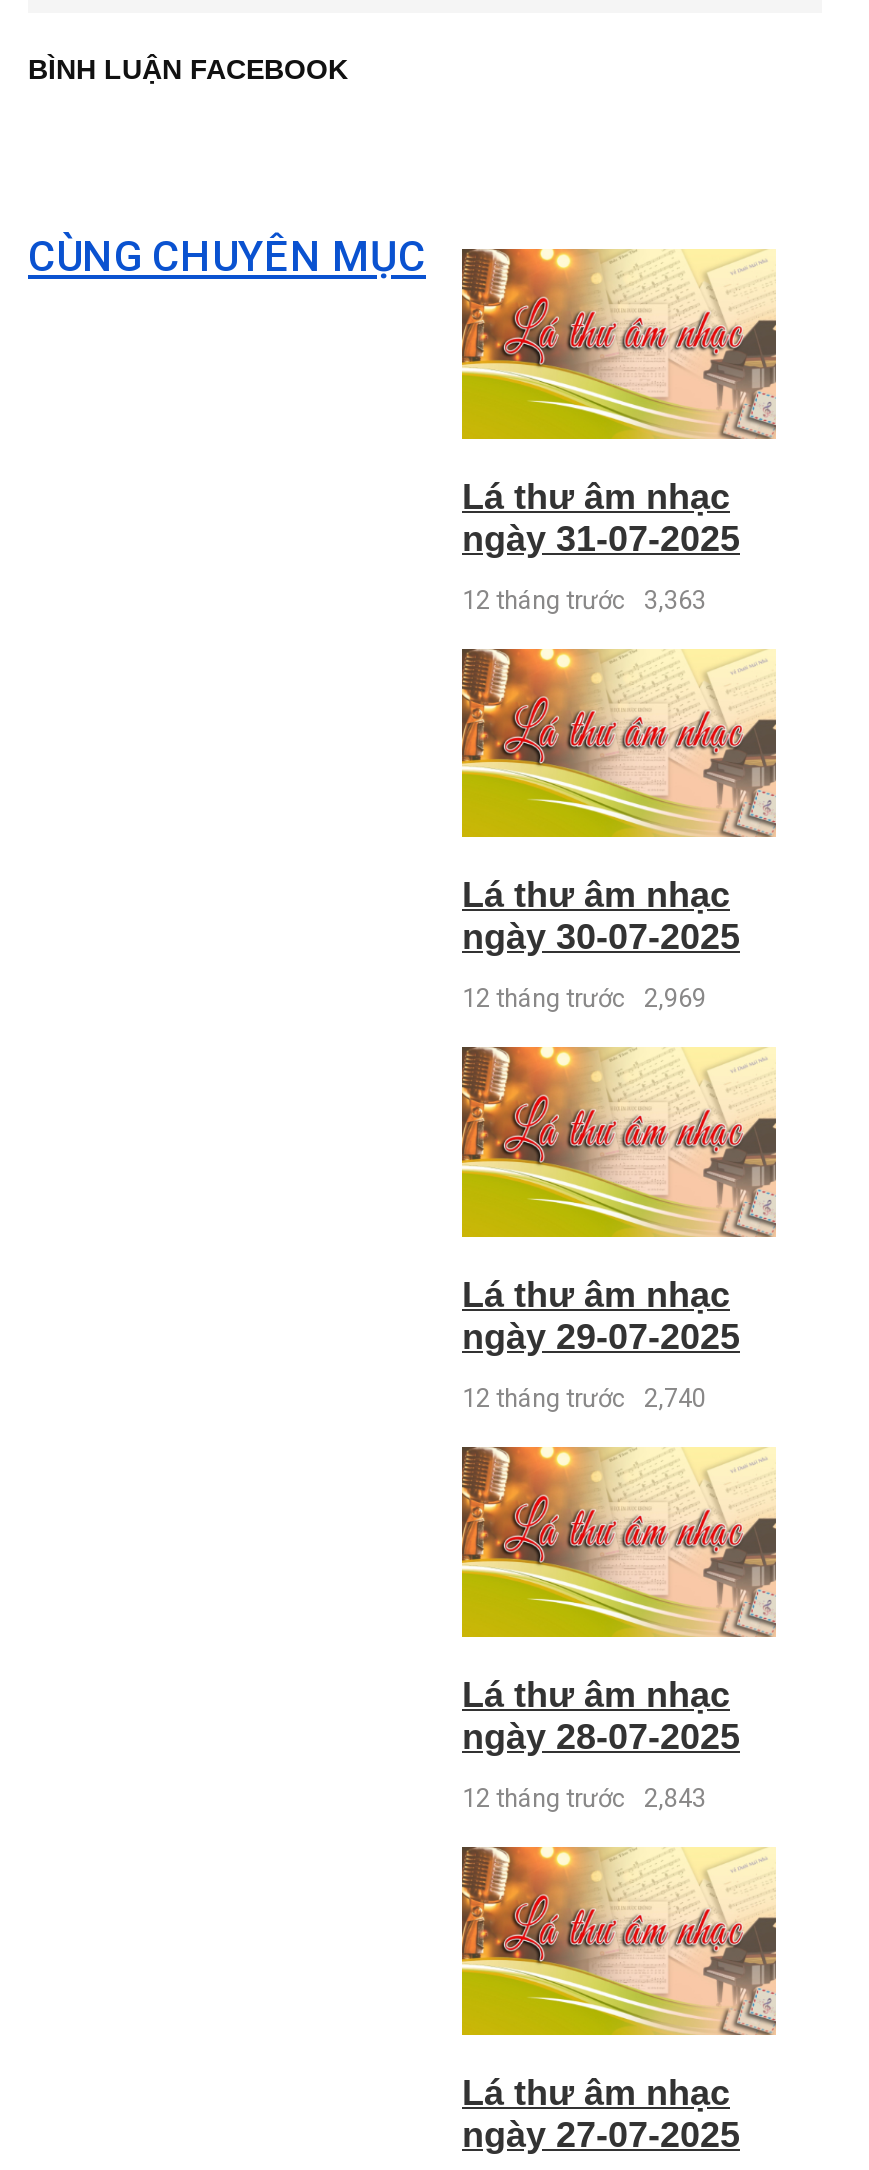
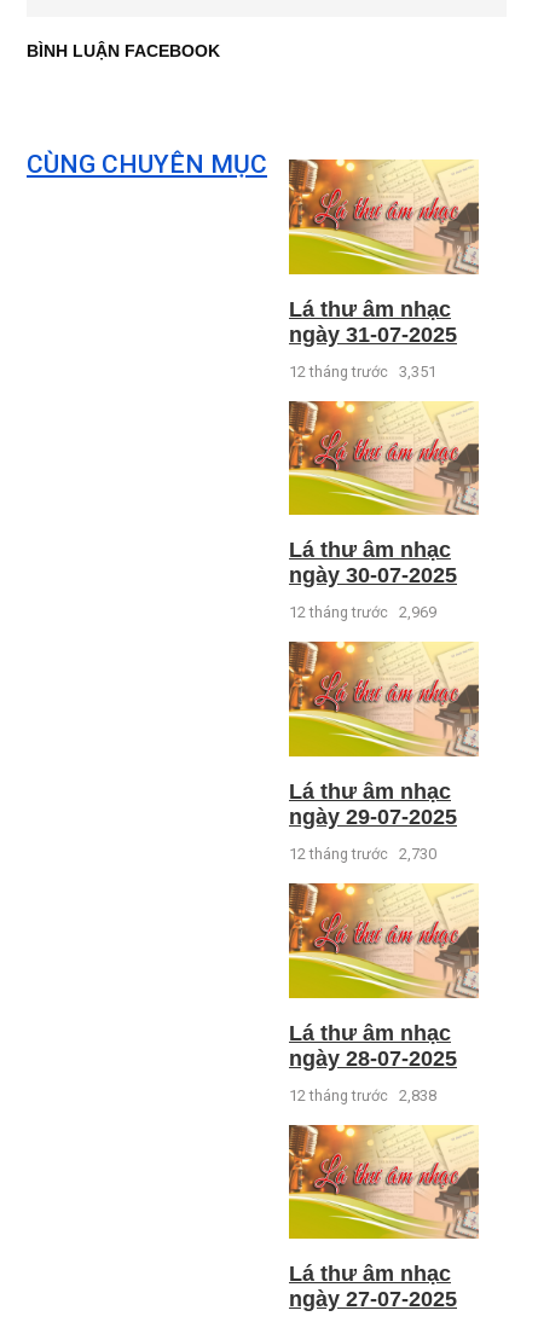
- 12 tháng trước 3,363
+ 12 tháng trước 3,351

- 12 tháng trước 2,740
+ 12 tháng trước 2,730

- 12 tháng trước 2,843
+ 12 tháng trước 2,838
